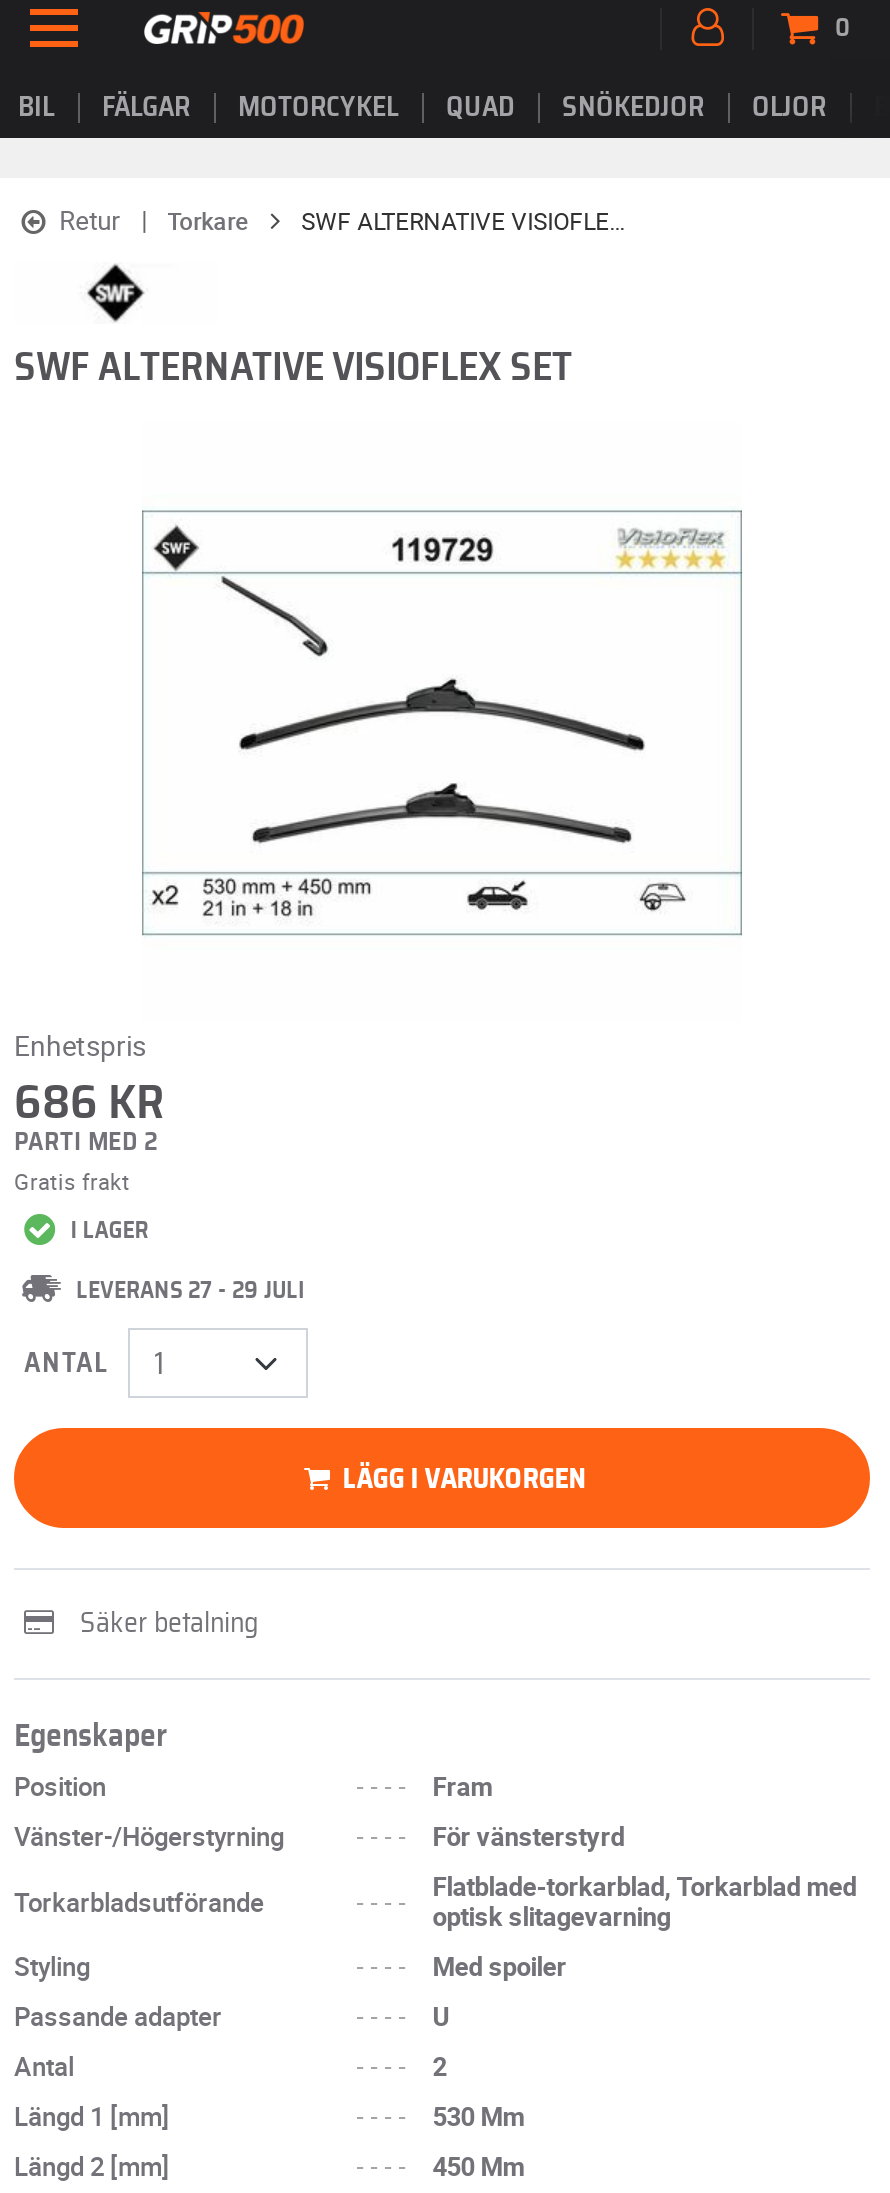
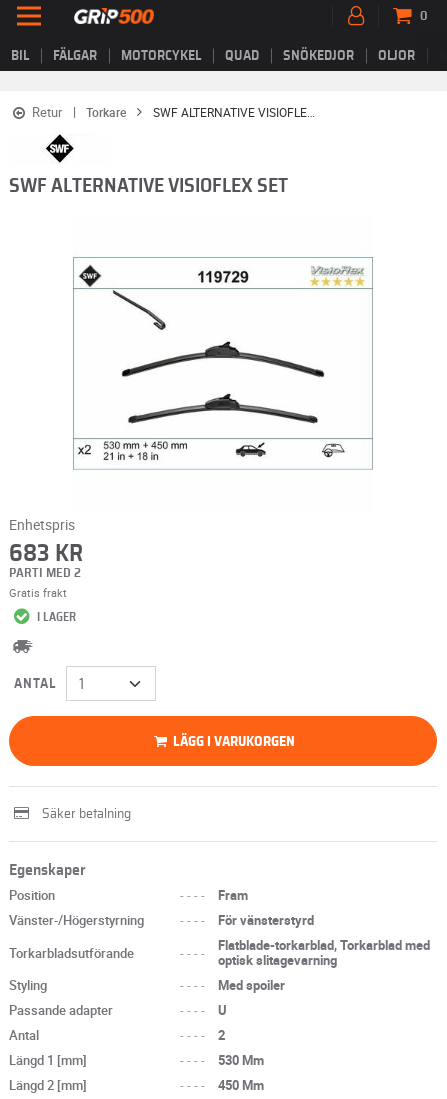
- 686 KR
+ 683 KR

- LEVERANS 27 - 29 JULI
